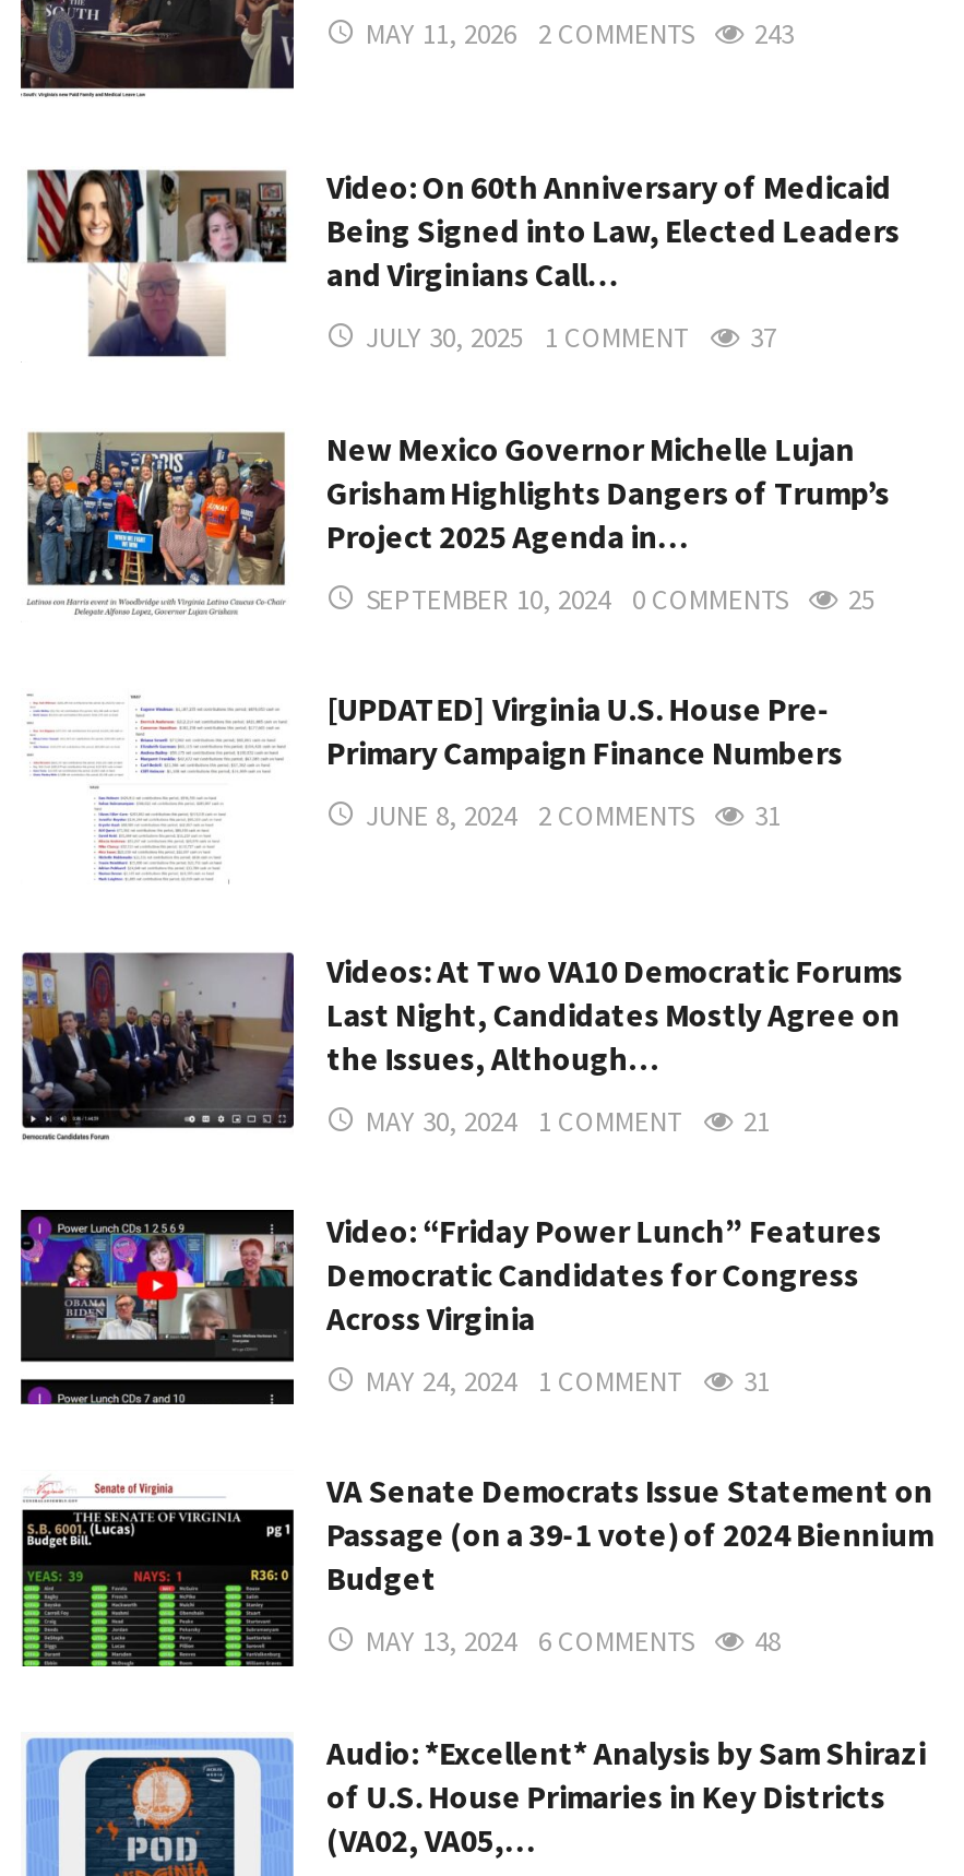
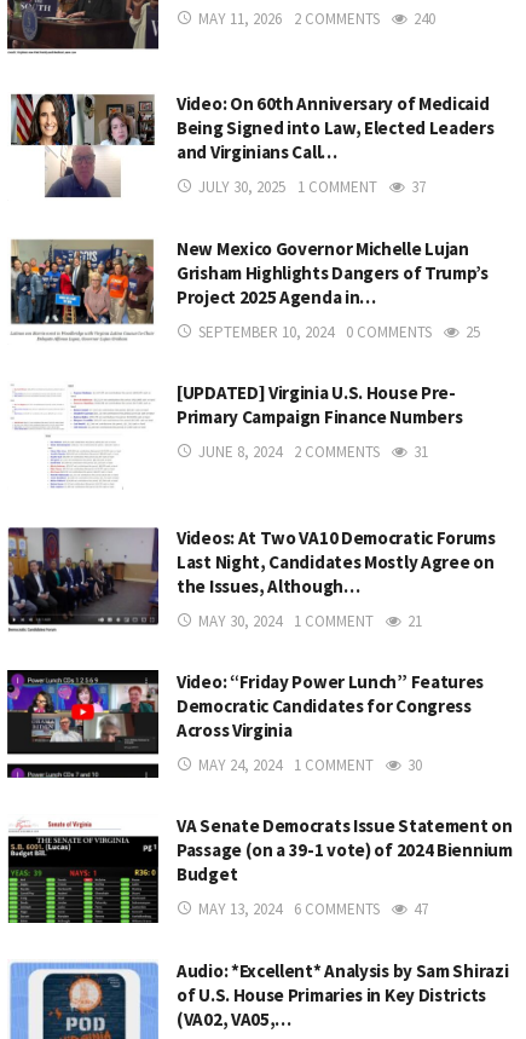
- MAY 11, 2026 2 COMMENTS 243
+ MAY 11, 2026 2 COMMENTS 240

- MAY 24, 2024 1 COMMENT 31
+ MAY 24, 2024 1 COMMENT 30

- MAY 13, 2024 6 COMMENTS 48
+ MAY 13, 2024 6 COMMENTS 47
